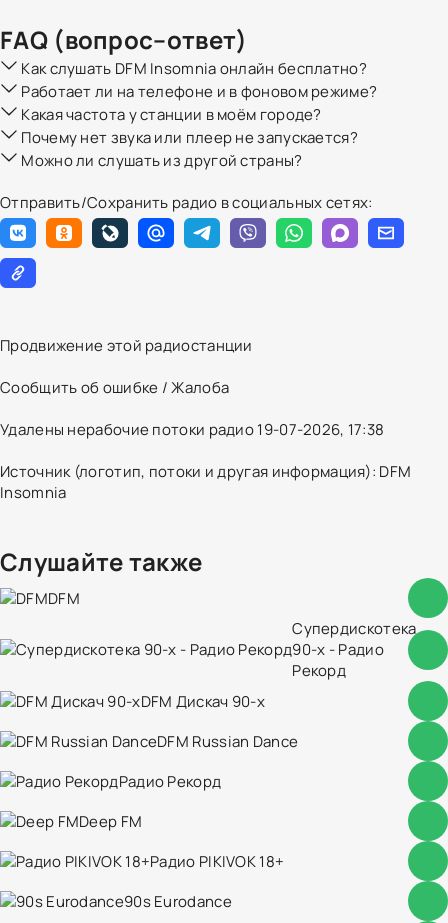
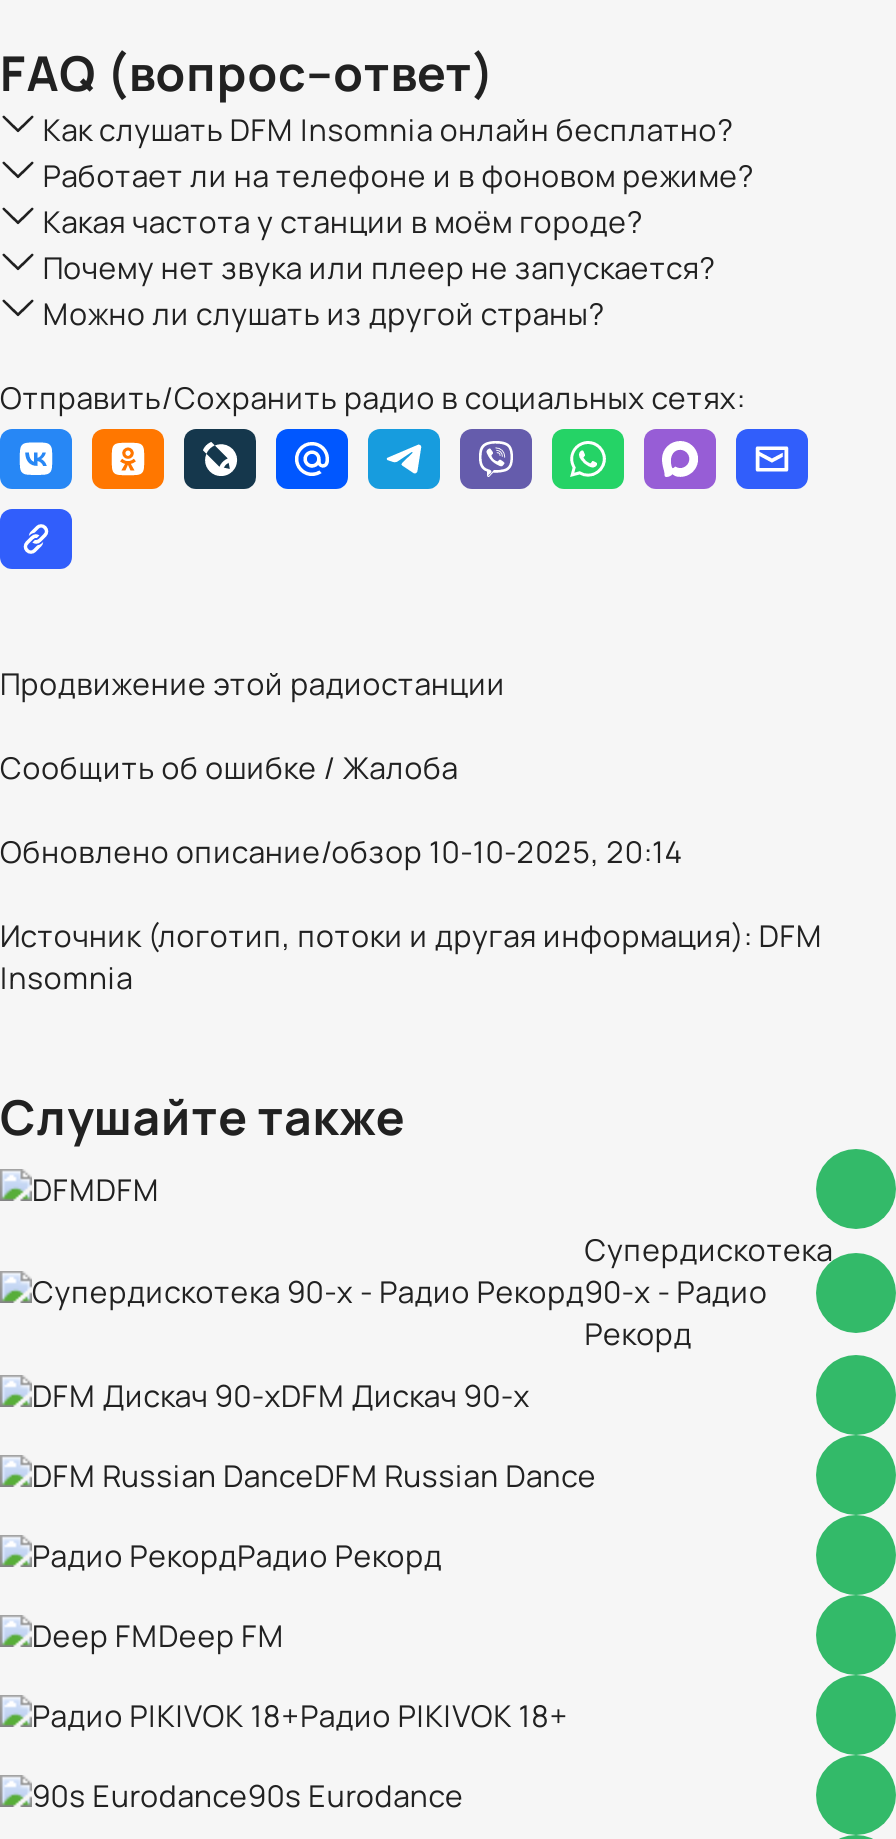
- Удалены нерабочие потоки радио 19-07-2026, 17:38
+ Обновлено описание/обзор 10-10-2025, 20:14
